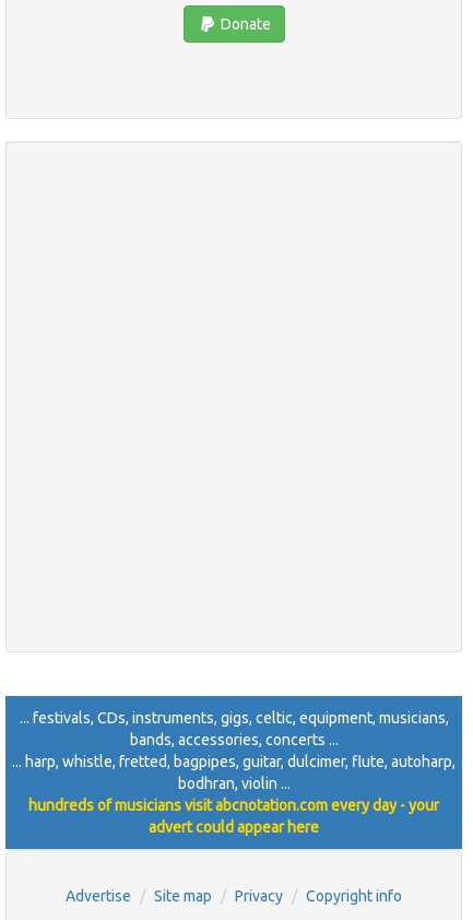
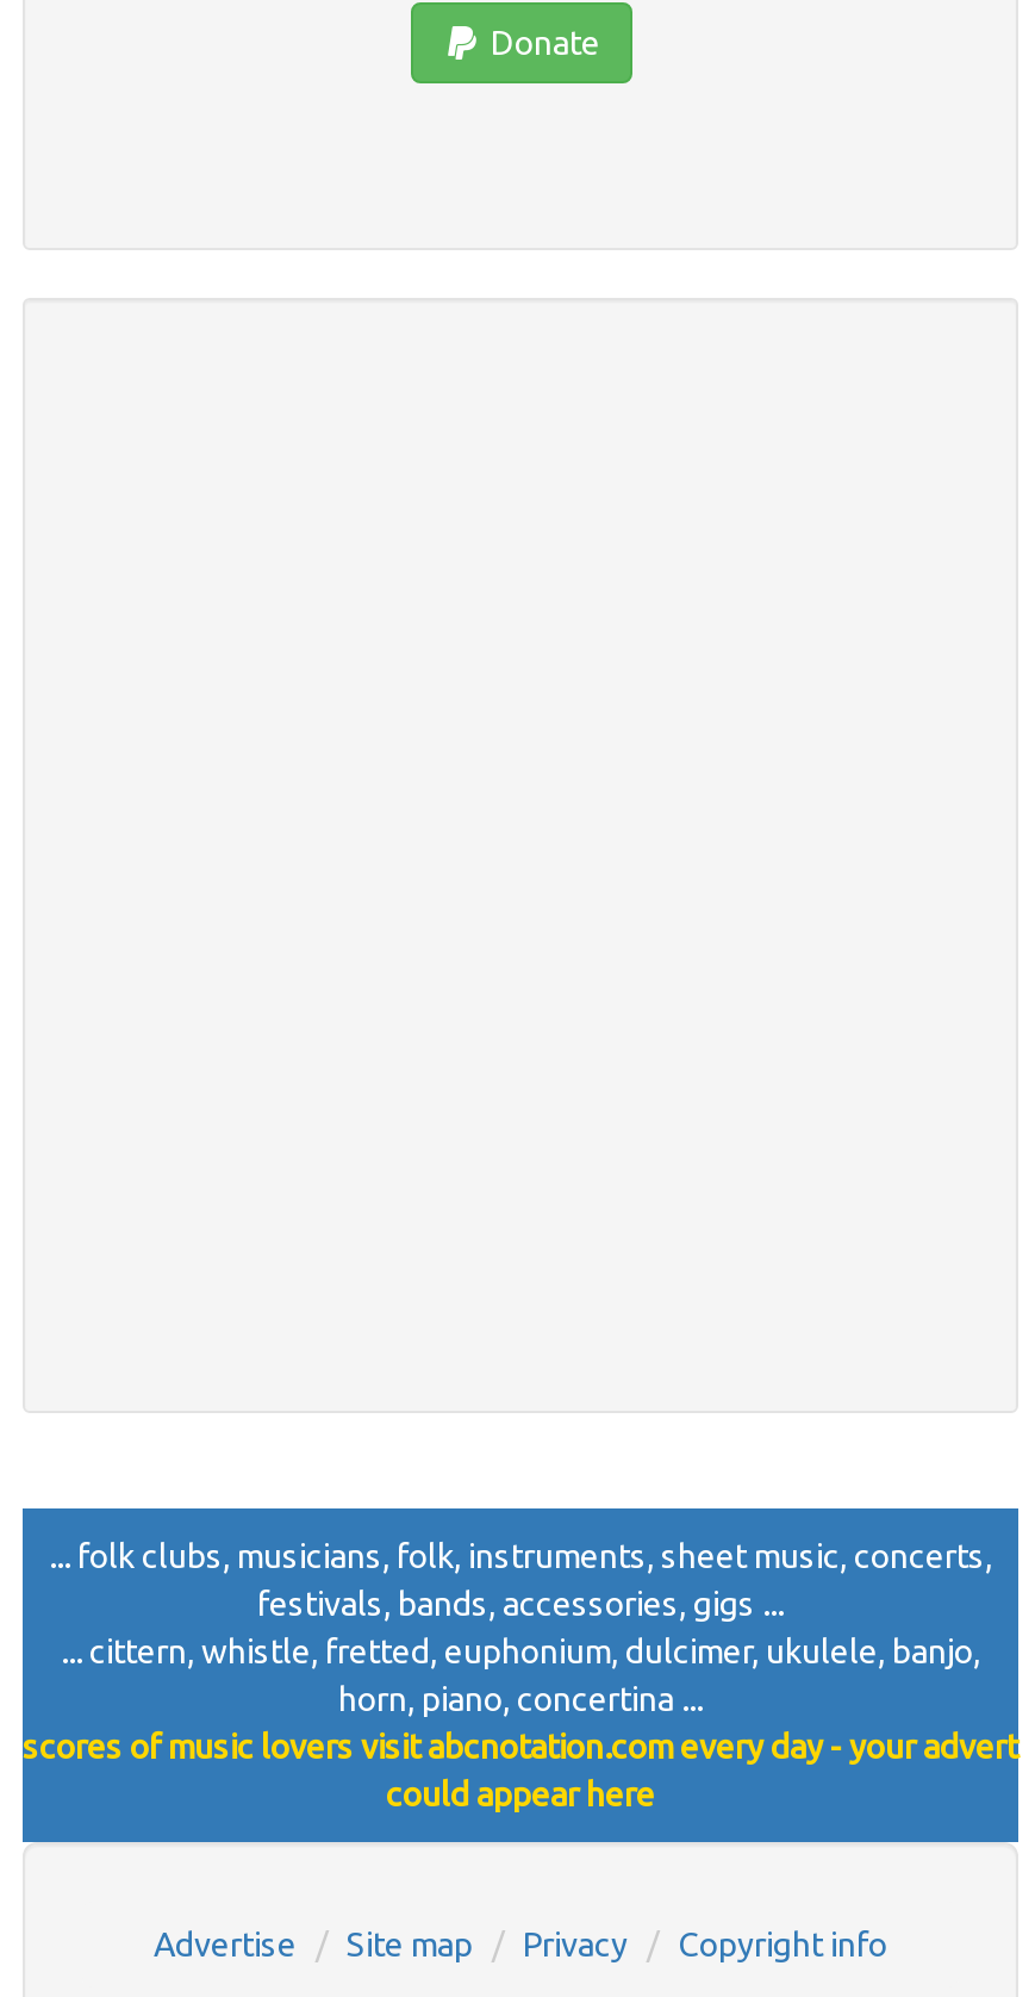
- ... festivals, CDs, instruments, gigs, celtic, equipment, musicians,
- bands, accessories, concerts ...
- ... harp, whistle, fretted, bagpipes, guitar, dulcimer, flute, autoharp,
- bodhran, violin ...
- hundreds of musicians visit abcnotation.com every day - your
- advert could appear here
+ ... folk clubs, musicians, folk, instruments, sheet music, concerts,
+ festivals, bands, accessories, gigs ...
+ ... cittern, whistle, fretted, euphonium, dulcimer, ukulele, banjo,
+ horn, piano, concertina ...
+ scores of music lovers visit abcnotation.com every day - your advert
+ could appear here
